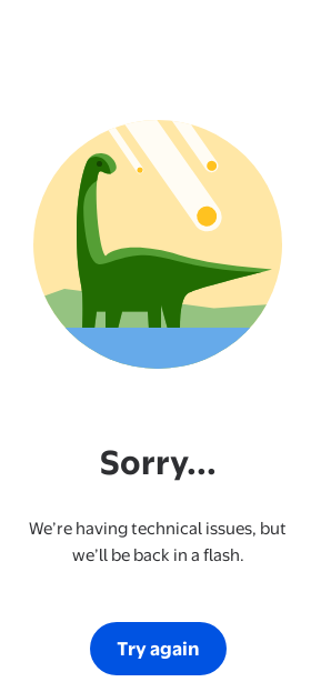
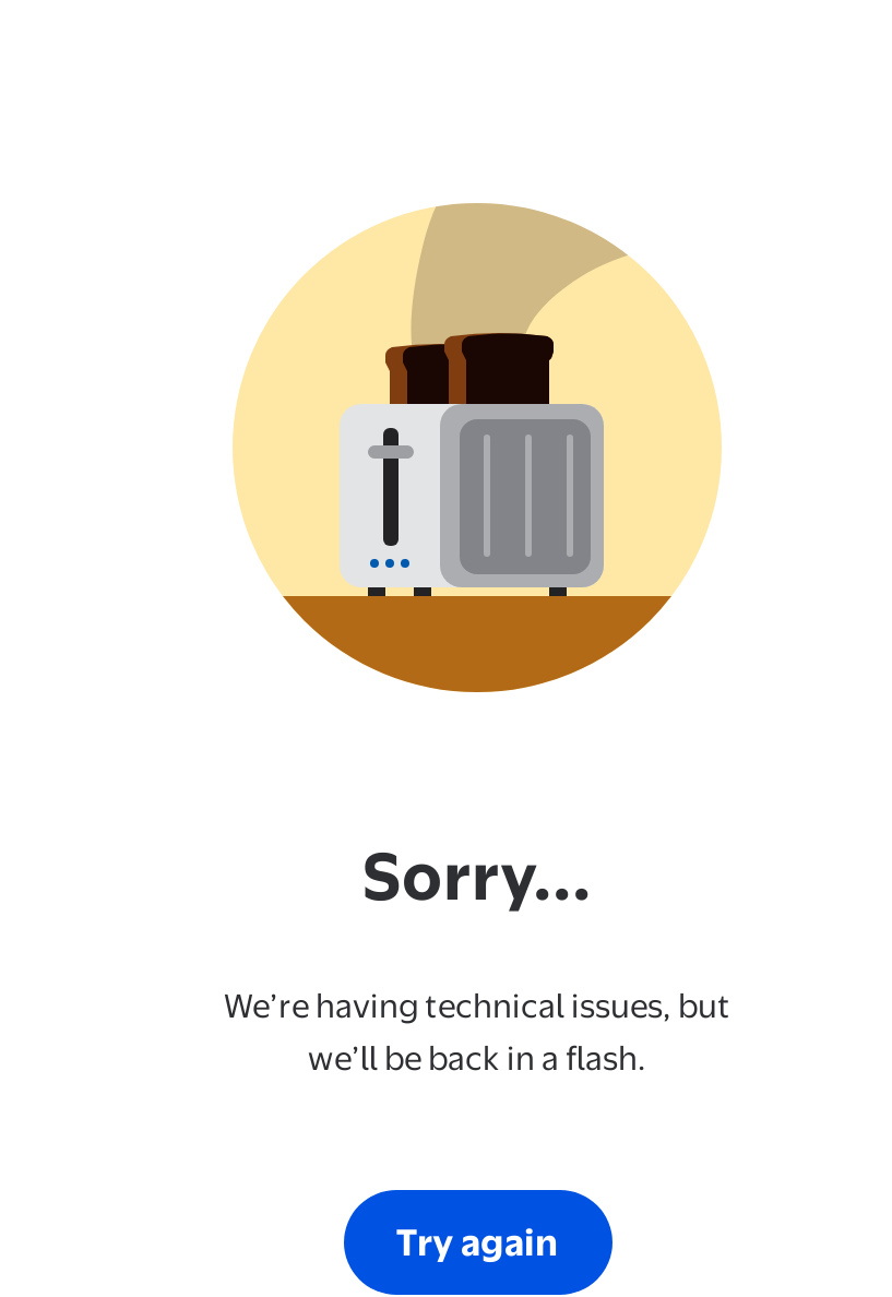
- [image]
+ [image]
